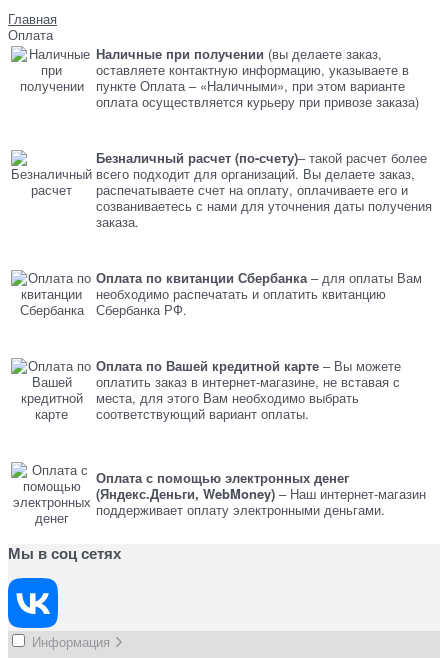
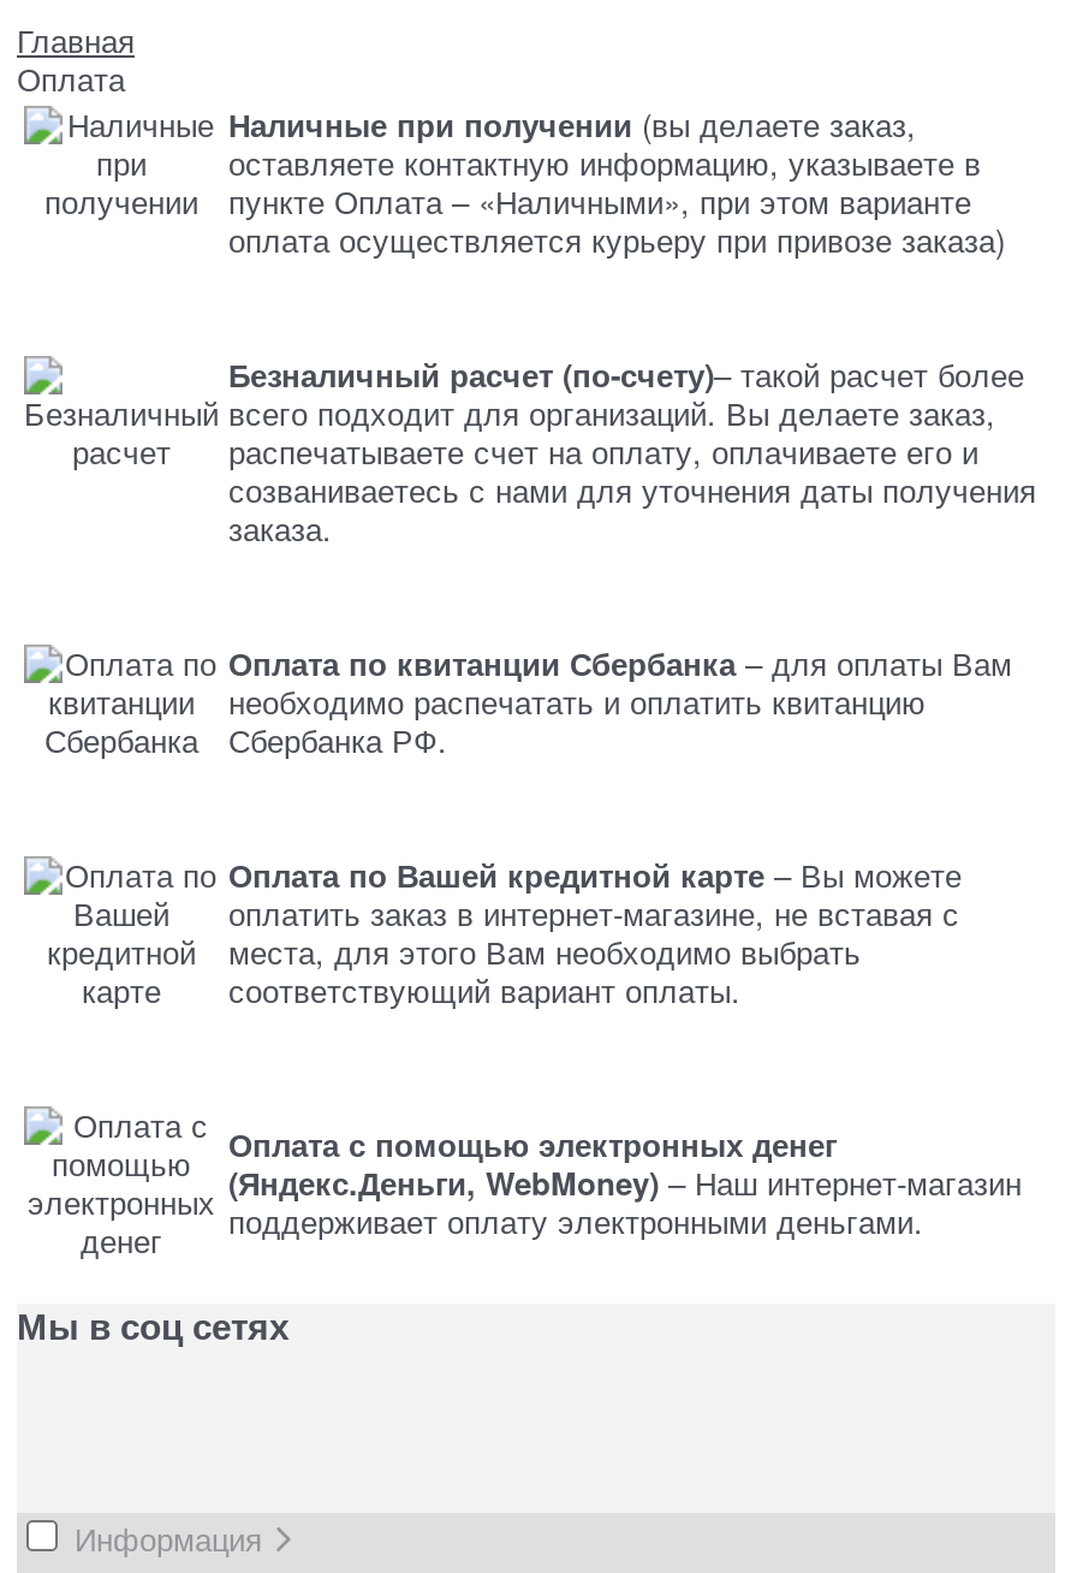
- [image]
